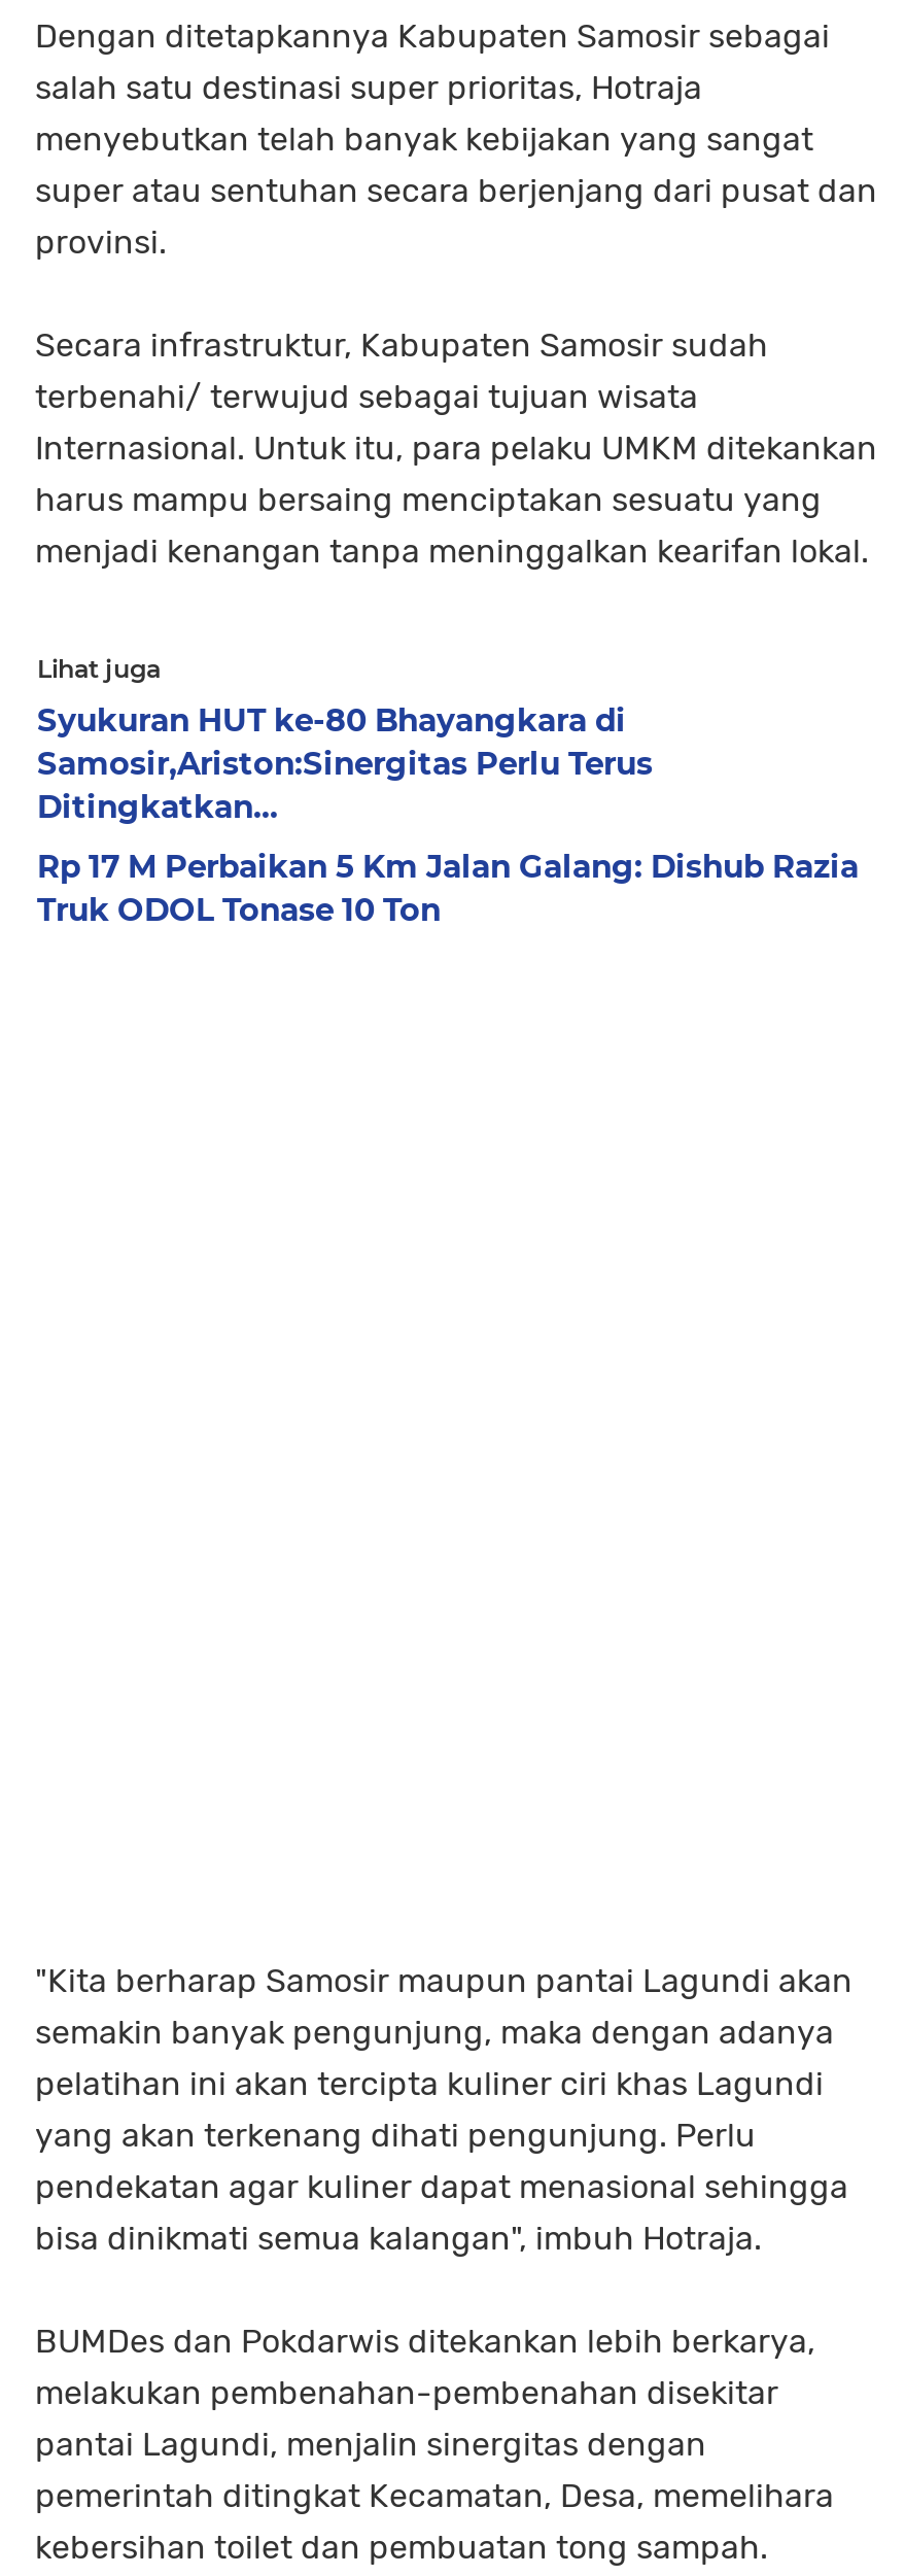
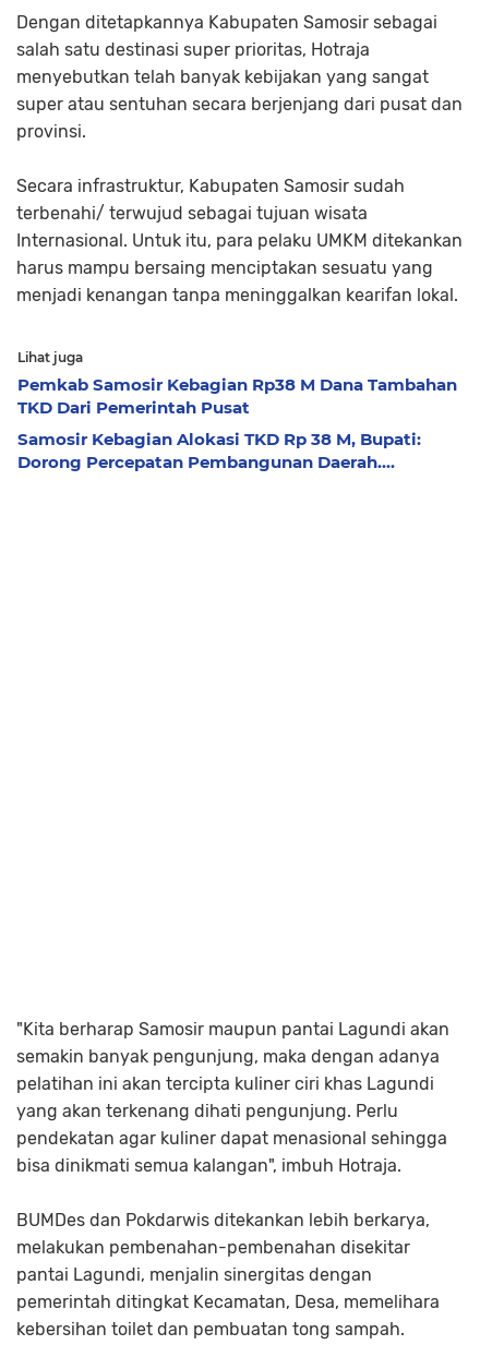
- Syukuran HUT ke-80 Bhayangkara di
- Samosir,Ariston:Sinergitas Perlu Terus
- Ditingkatkan...
+ Pemkab Samosir Kebagian Rp38 M Dana Tambahan
+ TKD Dari Pemerintah Pusat

- Rp 17 M Perbaikan 5 Km Jalan Galang: Dishub Razia
- Truk ODOL Tonase 10 Ton
+ Samosir Kebagian Alokasi TKD Rp 38 M, Bupati:
+ Dorong Percepatan Pembangunan Daerah....
